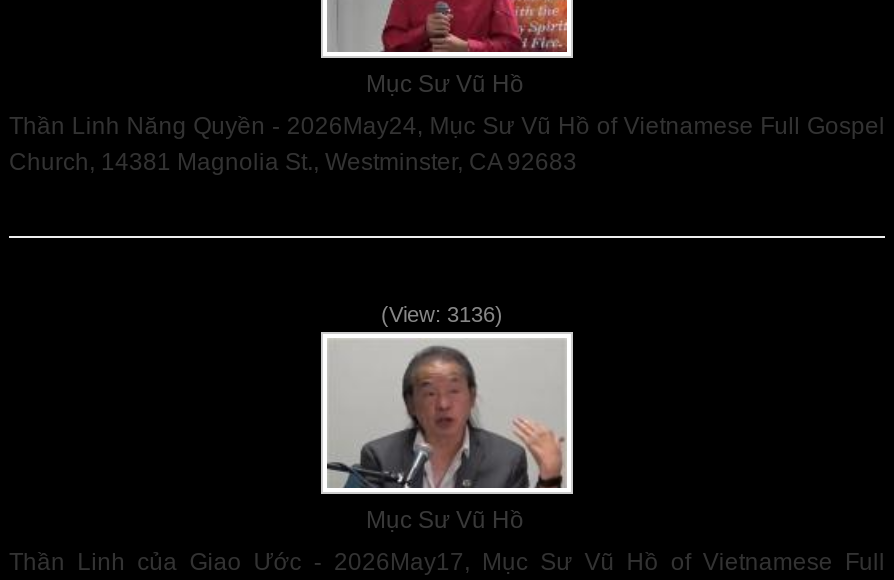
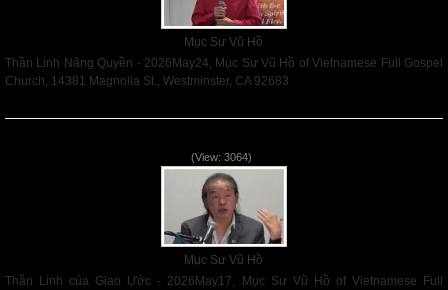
- (View: 3136)
+ (View: 3064)
